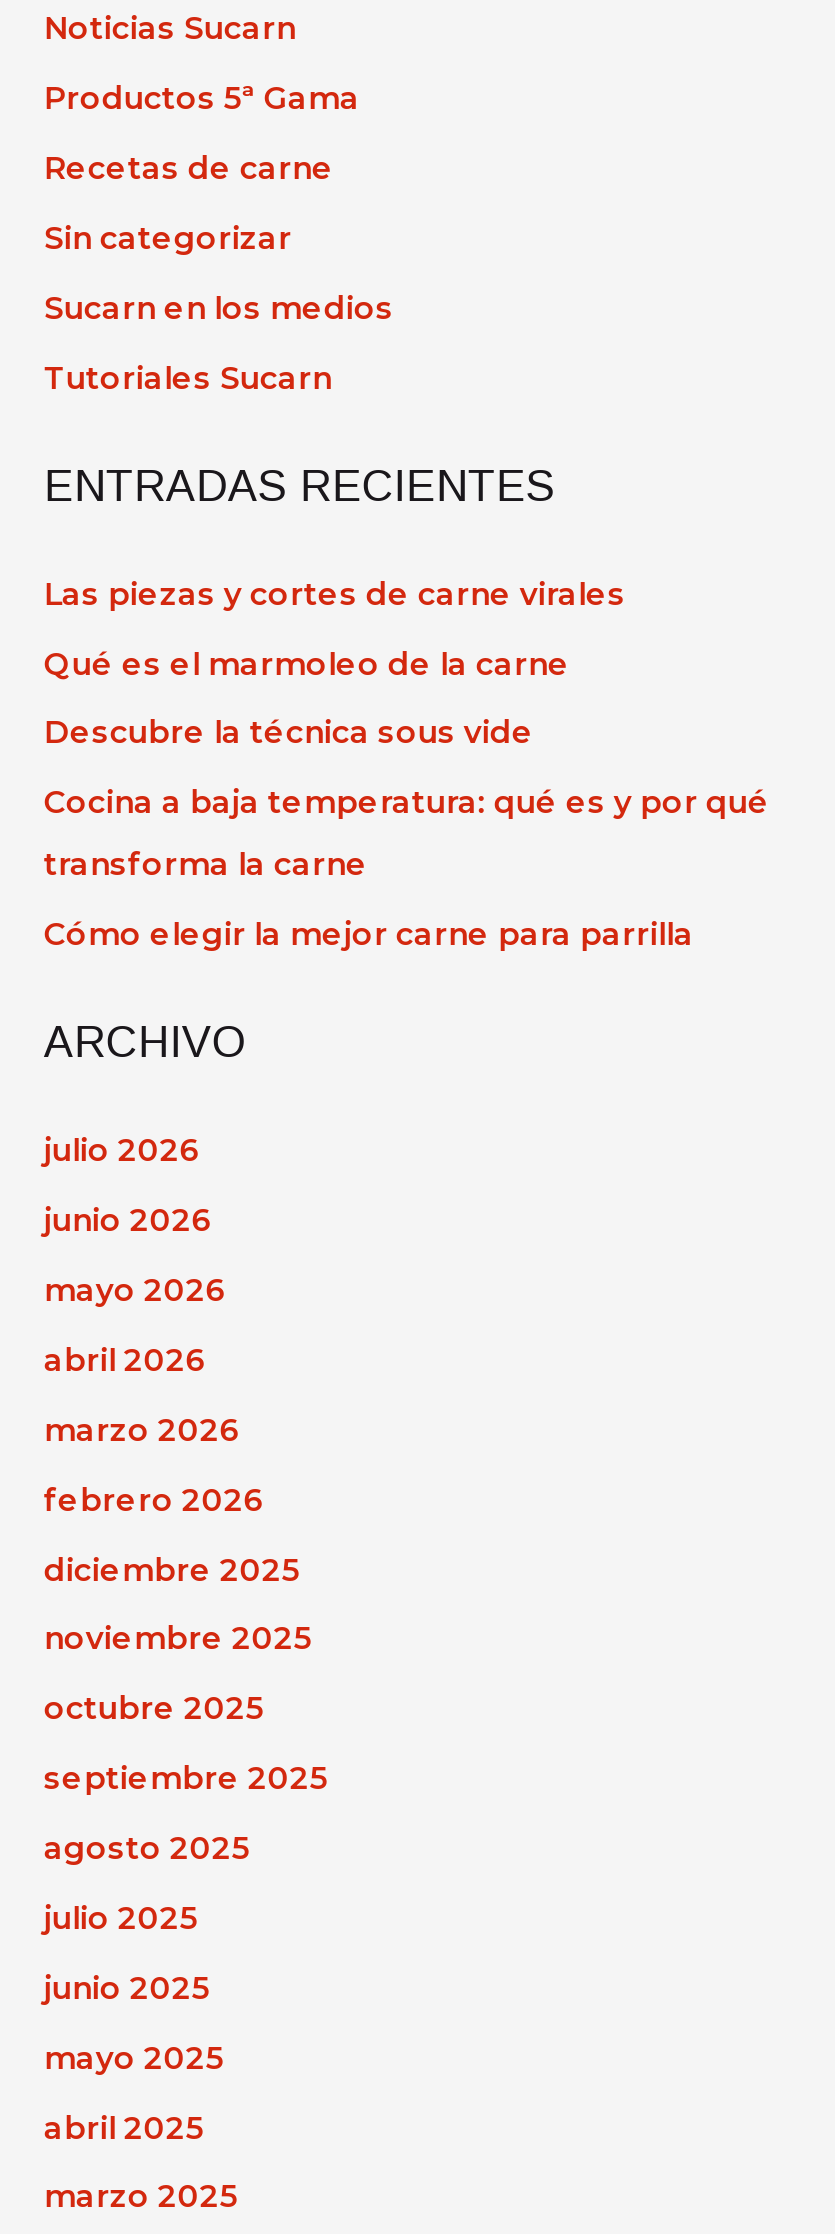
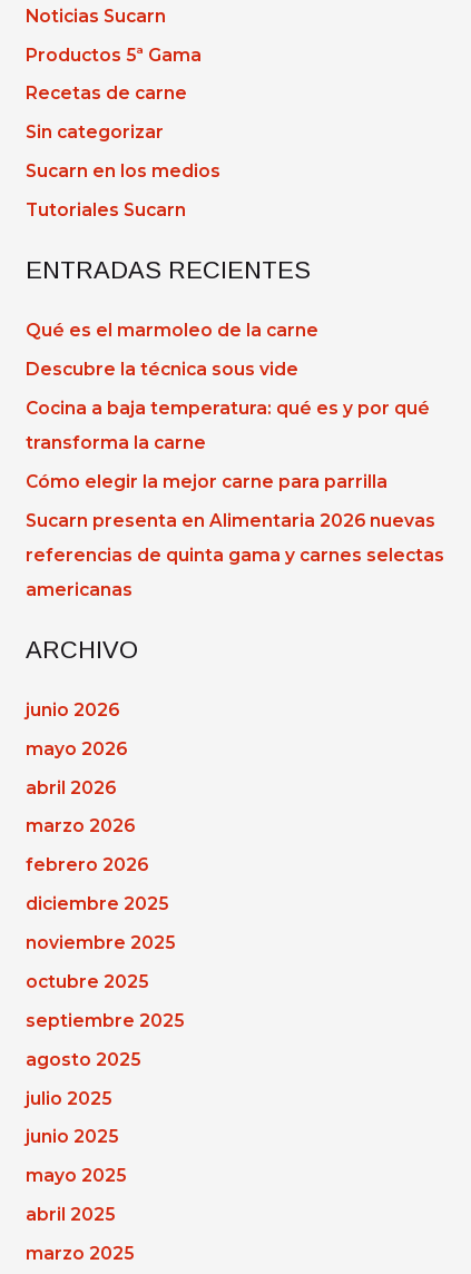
- Las piezas y cortes de carne virales

moved up: Qué es el marmoleo de la carne | Descubre la técnica sous vide | Cocina a baja temperatura: qué es y por qué | transforma la carne | Cómo elegir la mejor carne para parrilla

+ Sucarn presenta en Alimentaria 2026 nuevas
+ referencias de quinta gama y carnes selectas
+ americanas

moved down: ARCHIVO

- julio 2026
